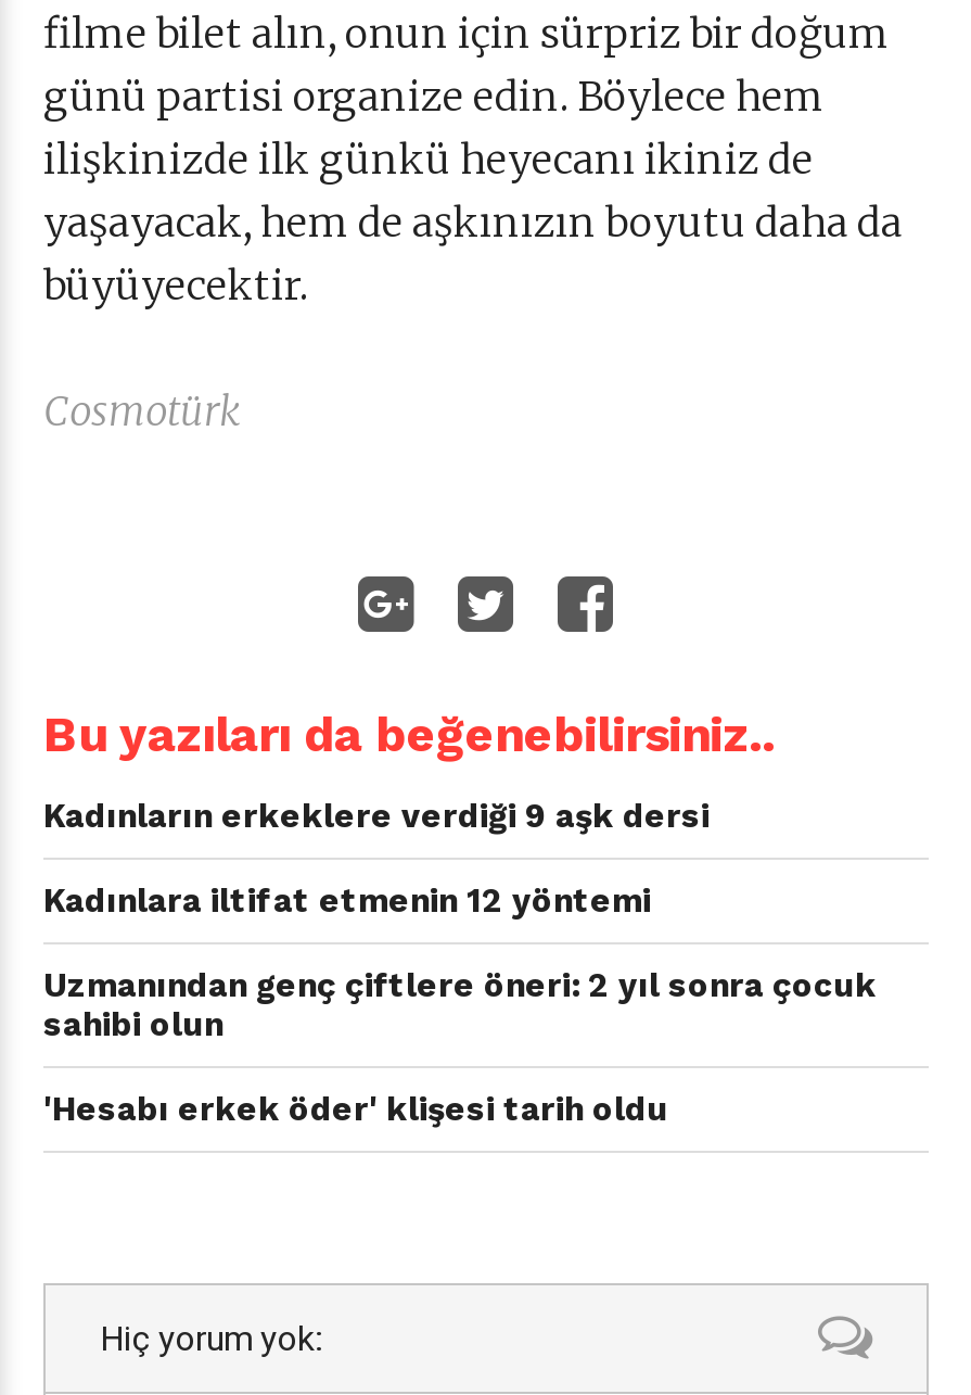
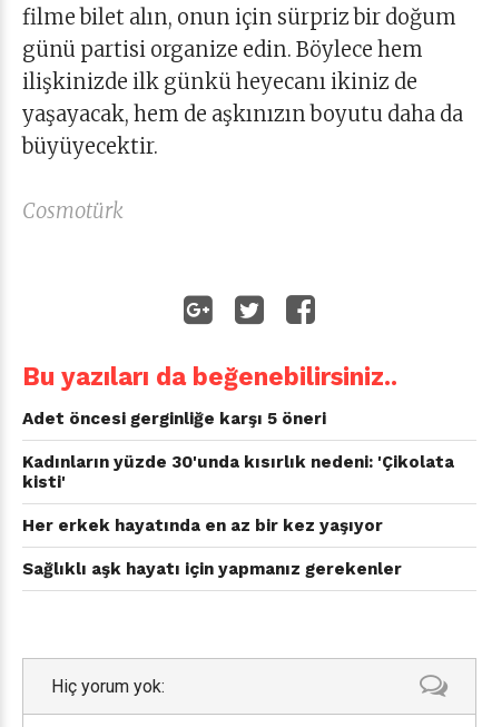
- Kadınların erkeklere verdiği 9 aşk dersi
+ Adet öncesi gerginliğe karşı 5 öneri

- Kadınlara iltifat etmenin 12 yöntemi
+ Kadınların yüzde 30'unda kısırlık nedeni: 'Çikolata
+ kisti'

- Uzmanından genç çiftlere öneri: 2 yıl sonra çocuk
- sahibi olun
+ Her erkek hayatında en az bir kez yaşıyor

- 'Hesabı erkek öder' klişesi tarih oldu
+ Sağlıklı aşk hayatı için yapmanız gerekenler
